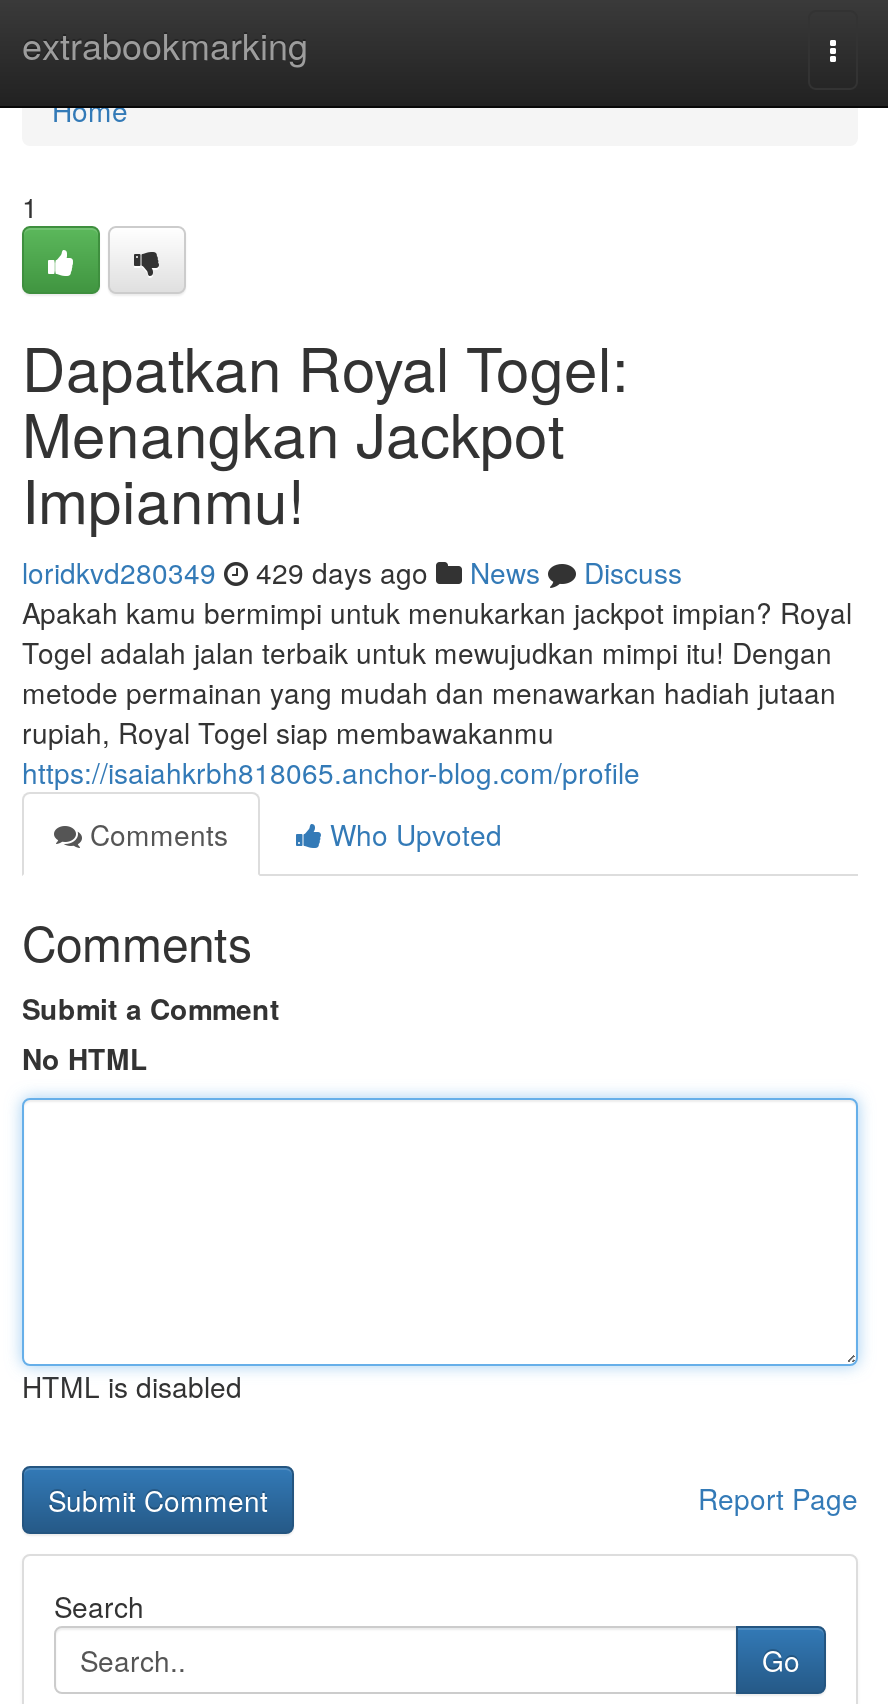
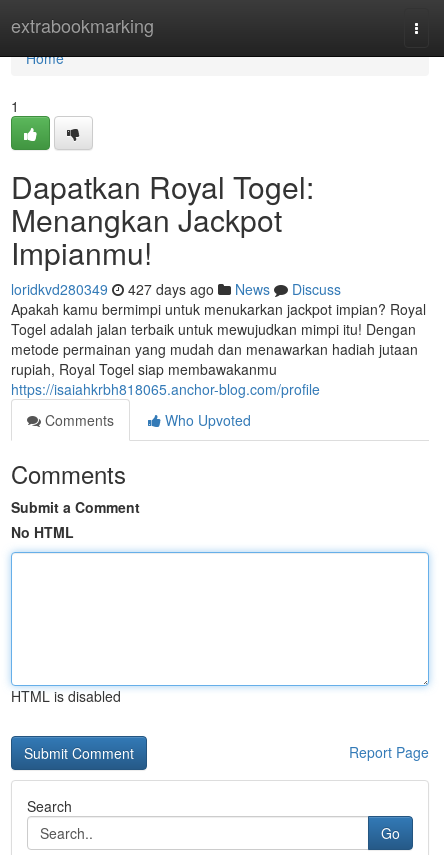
- loridkvd280349 429 days ago News Discuss
+ loridkvd280349 427 days ago News Discuss
